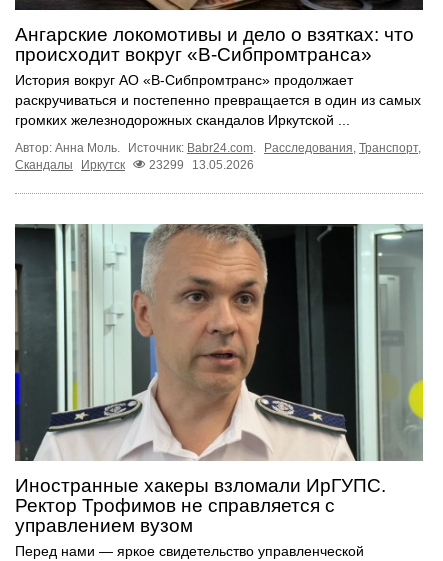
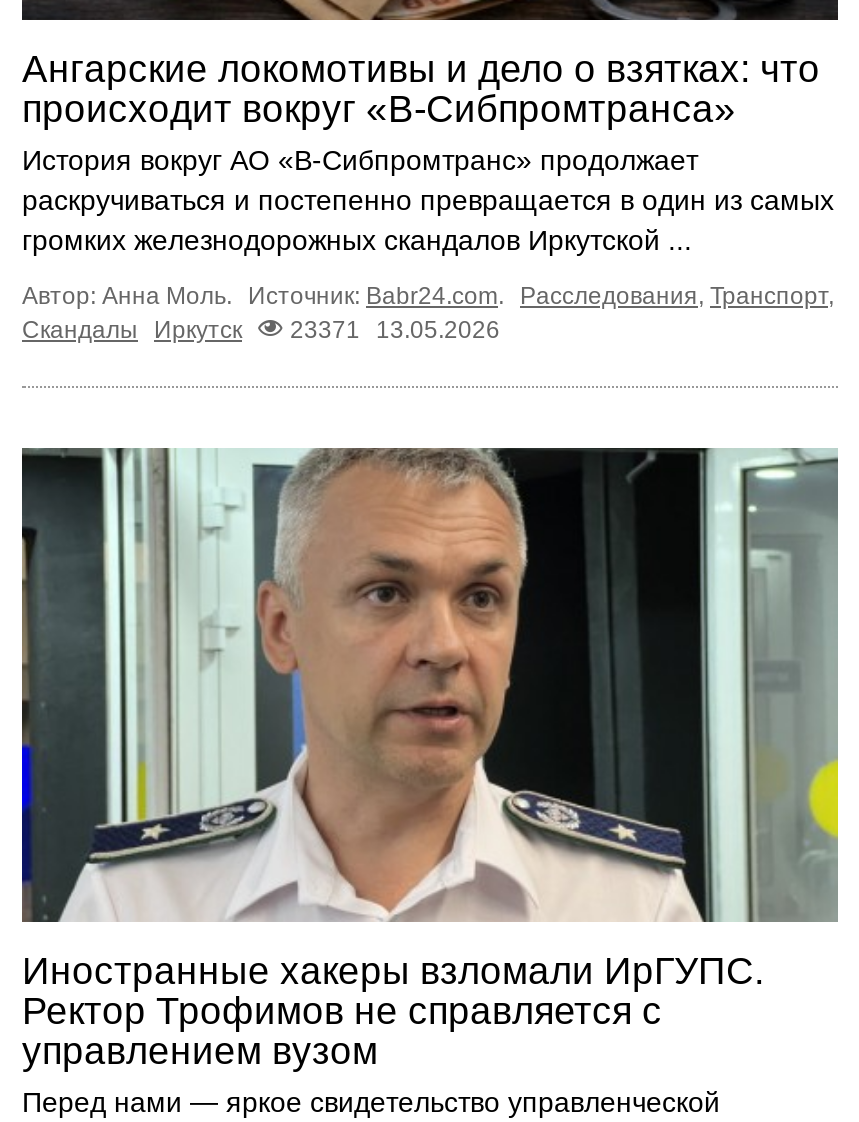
- Скандалы Иркутск 23299 13.05.2026
+ Скандалы Иркутск 23371 13.05.2026
